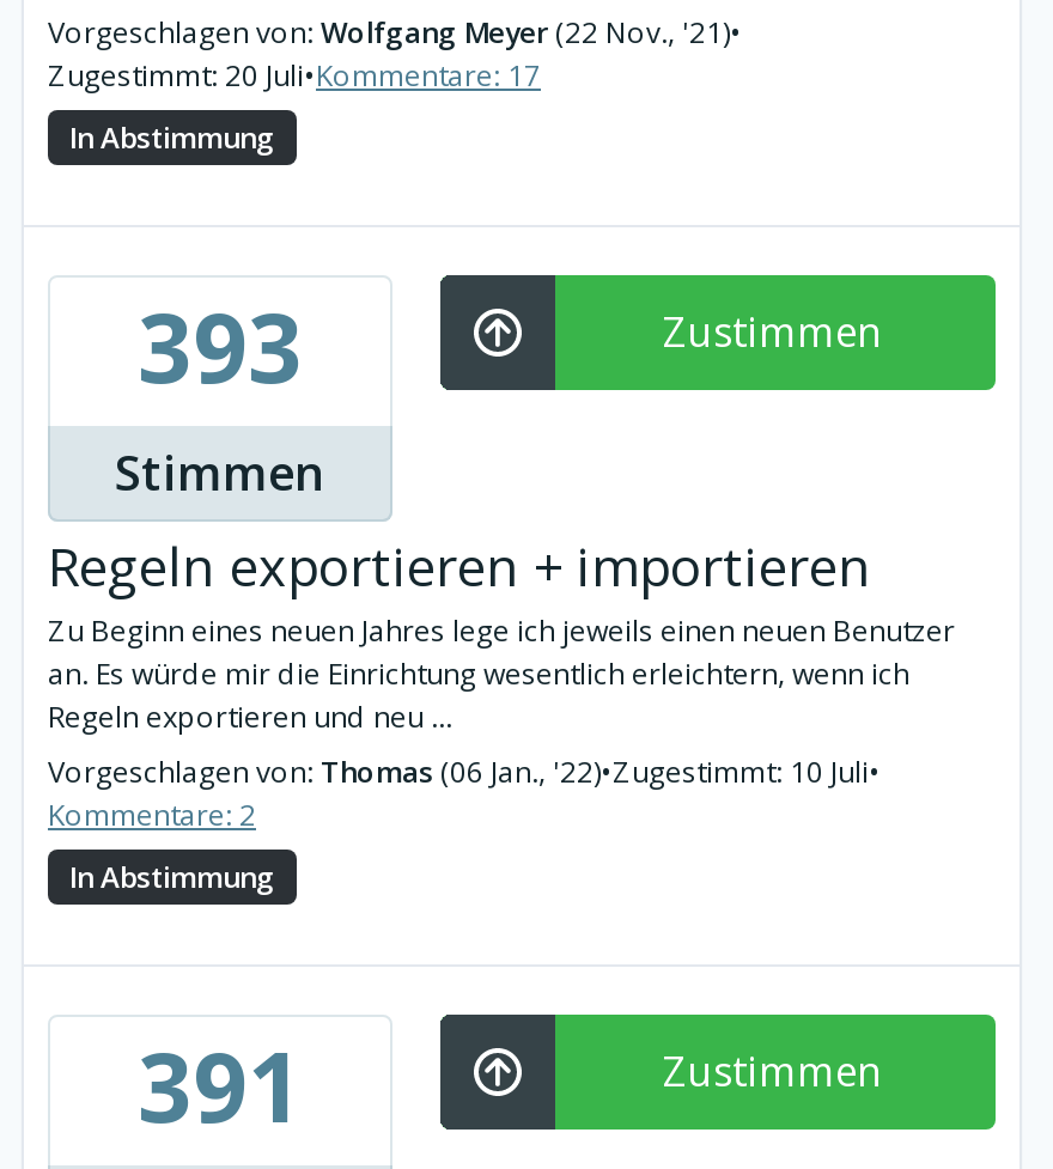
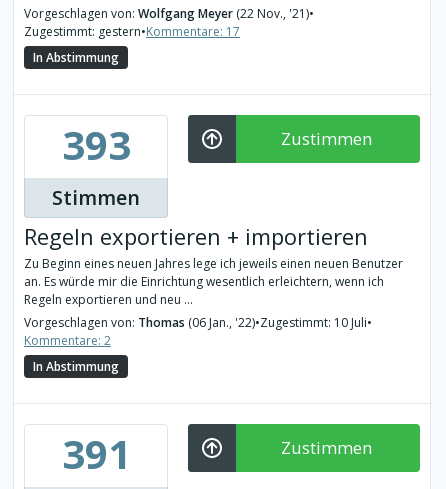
- Zugestimmt: 20 Juli•Kommentare: 17
+ Zugestimmt: gestern•Kommentare: 17
